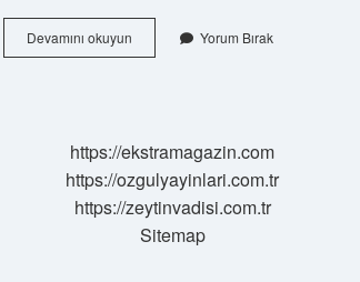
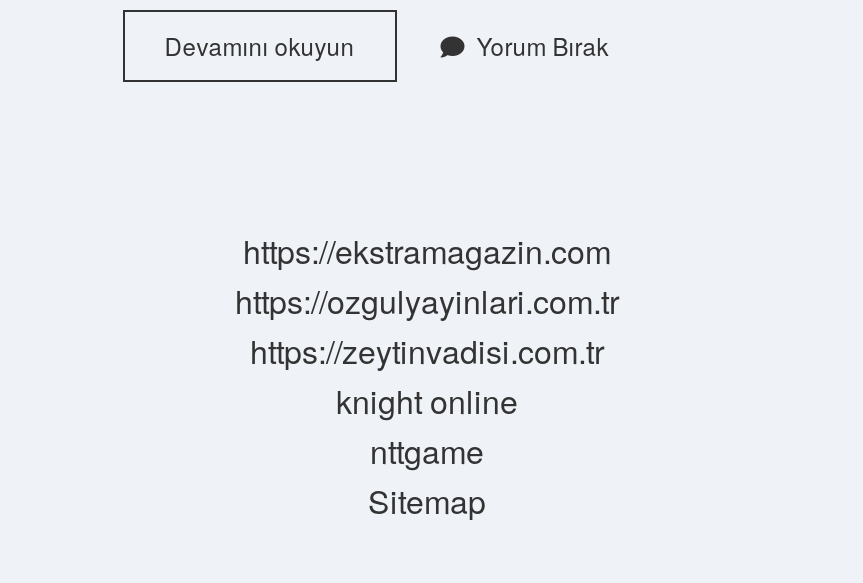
+ knight online
+ nttgame
